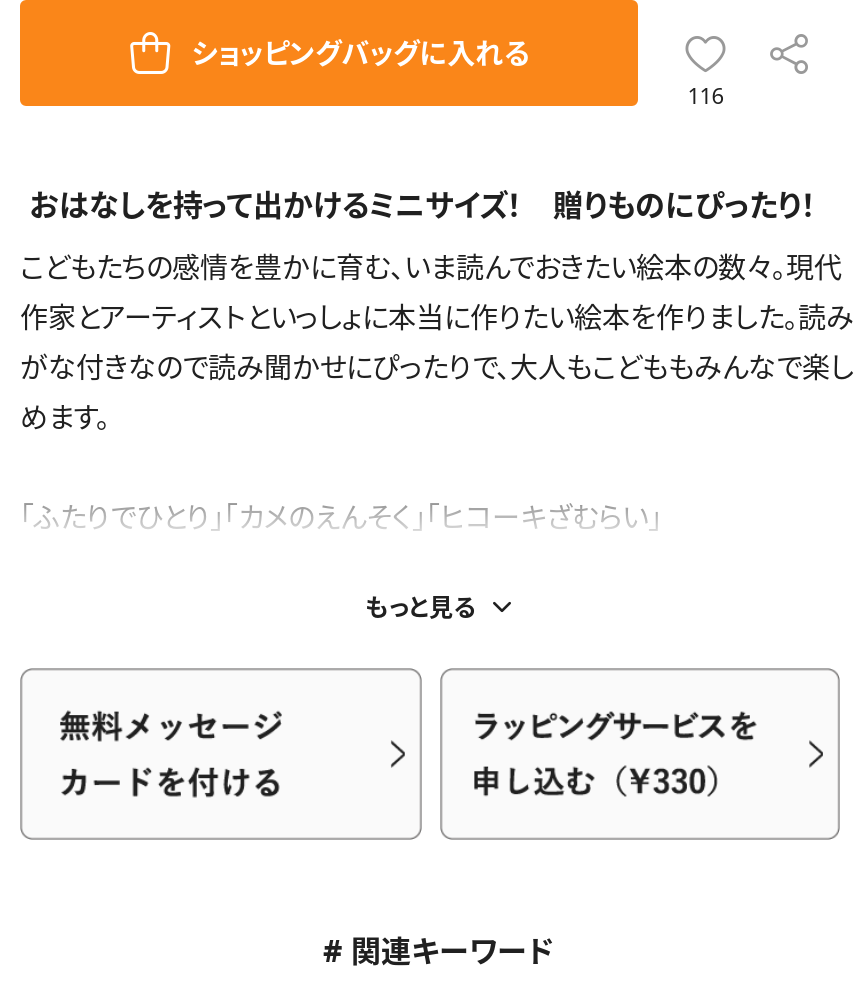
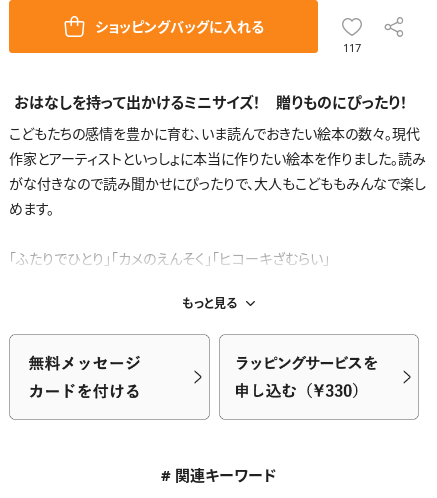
- 116
+ 117
